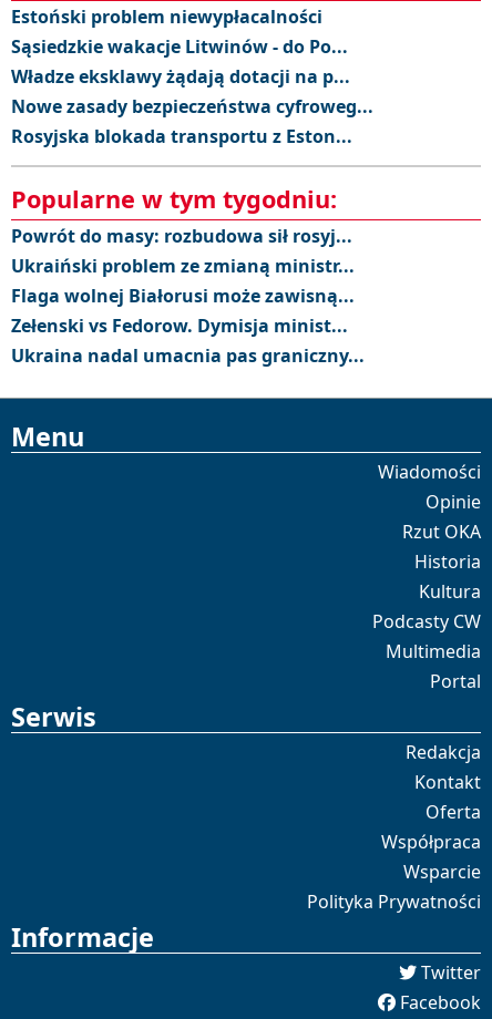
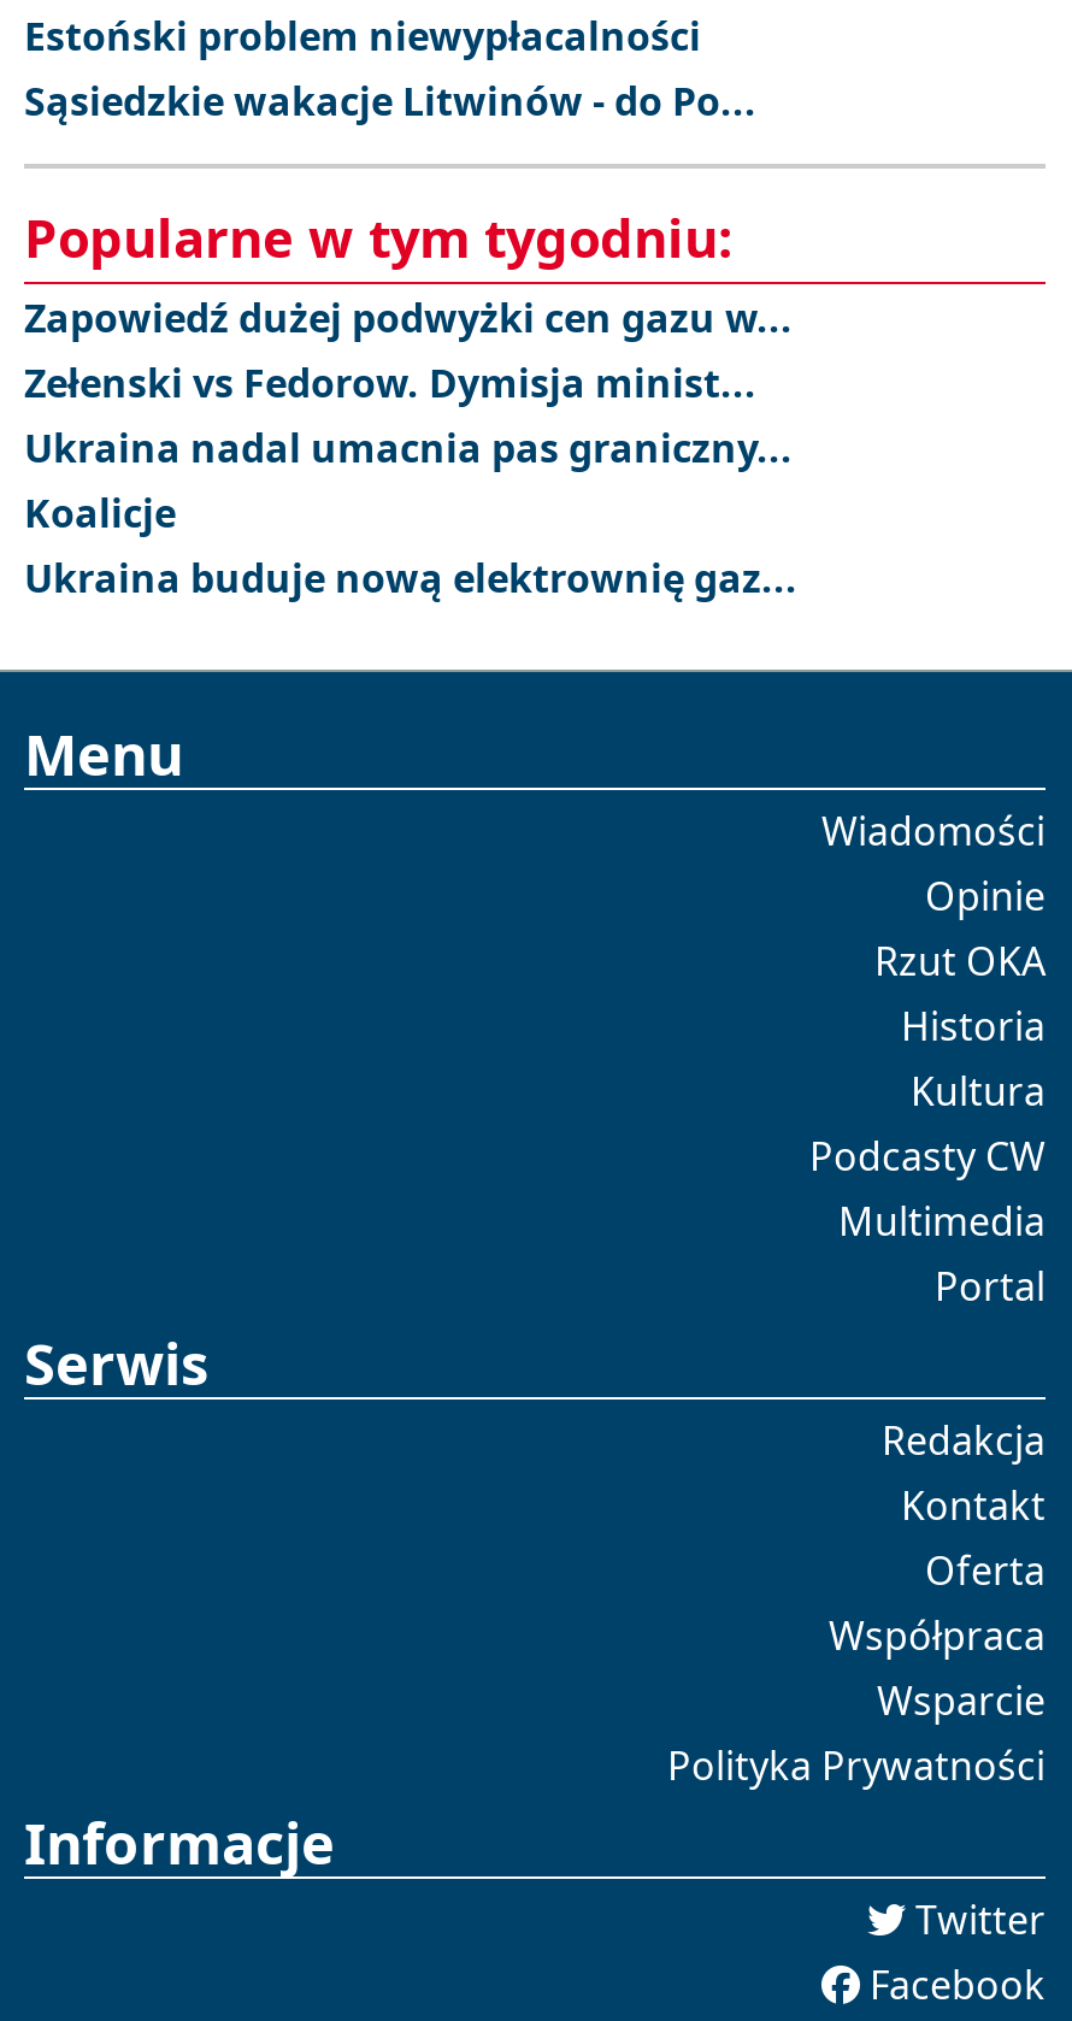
- Władze eksklawy żądają dotacji na p...
- Nowe zasady bezpieczeństwa cyfroweg...
- Rosyjska blokada transportu z Eston...

- Powrót do masy: rozbudowa sił rosyj...
- Ukraiński problem ze zmianą ministr...
- Flaga wolnej Białorusi może zawisną...
+ Zapowiedź dużej podwyżki cen gazu w...

moved up: Zełenski vs Fedorow. Dymisja minist... | Ukraina nadal umacnia pas graniczny...

+ Koalicje
+ Ukraina buduje nową elektrownię gaz...
